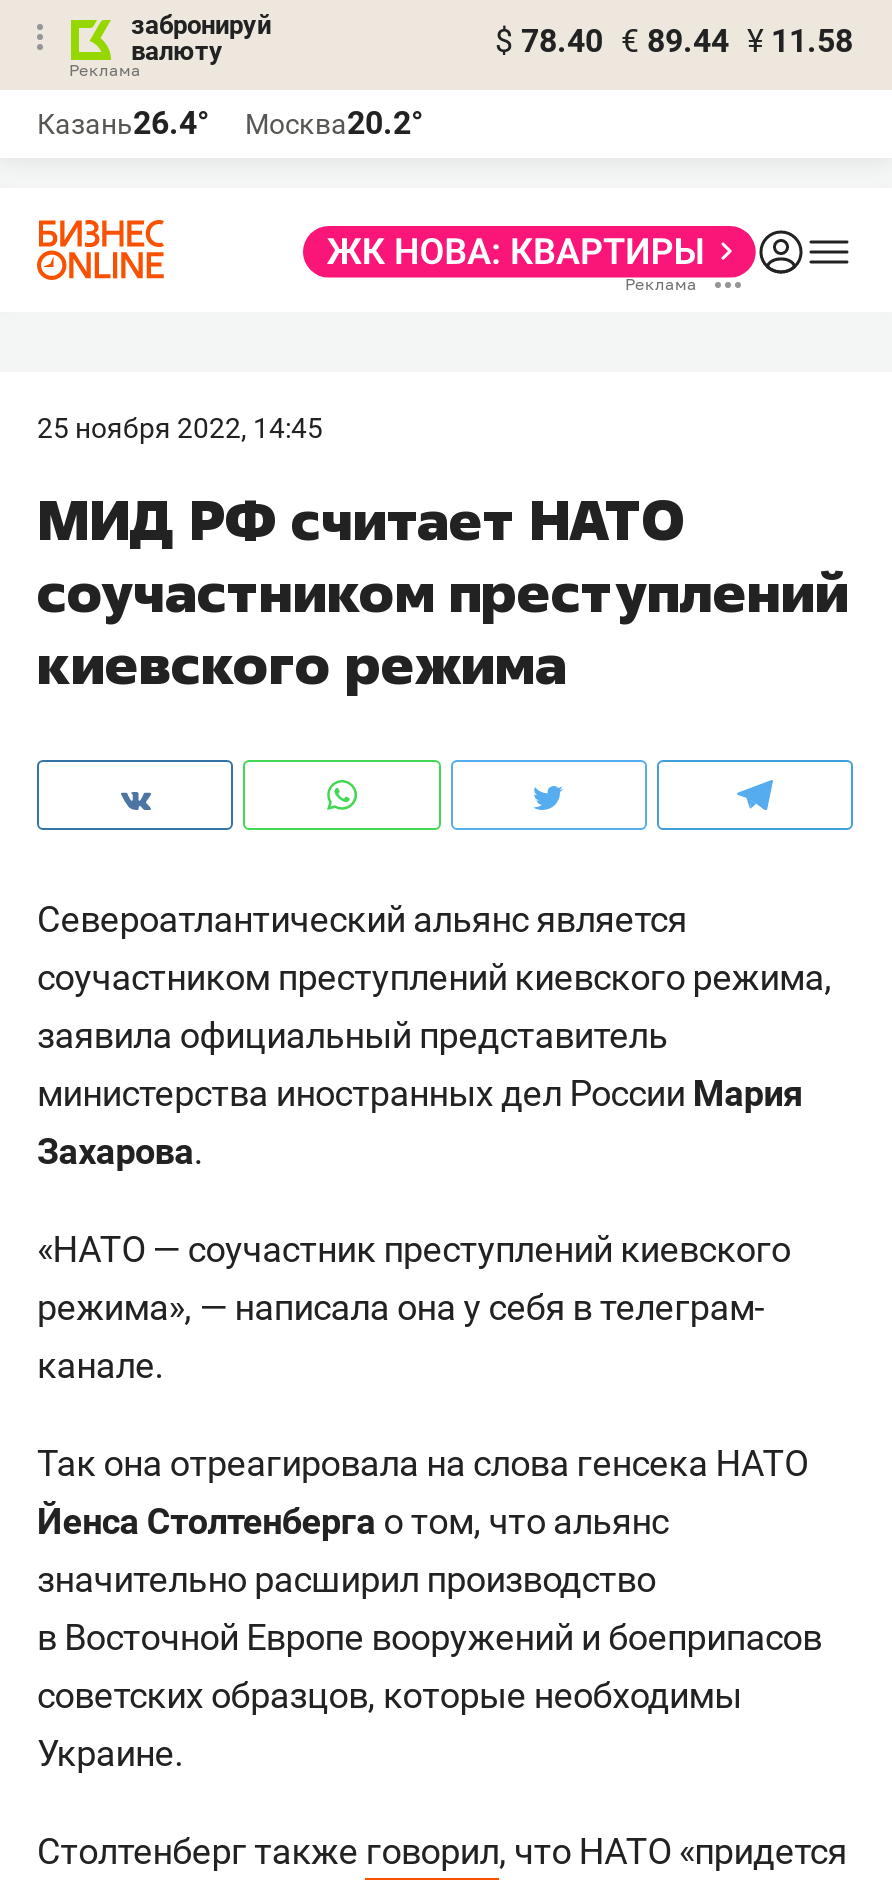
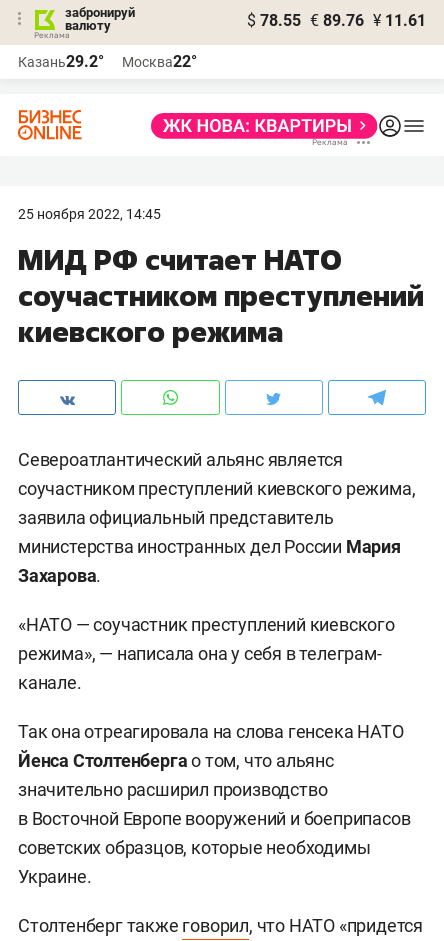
- $ 78.40 € 89.44 ¥ 11.58
+ $ 78.55 € 89.76 ¥ 11.61

- Казань26.4°
+ Казань29.2°

- Москва20.2°
+ Москва22°
